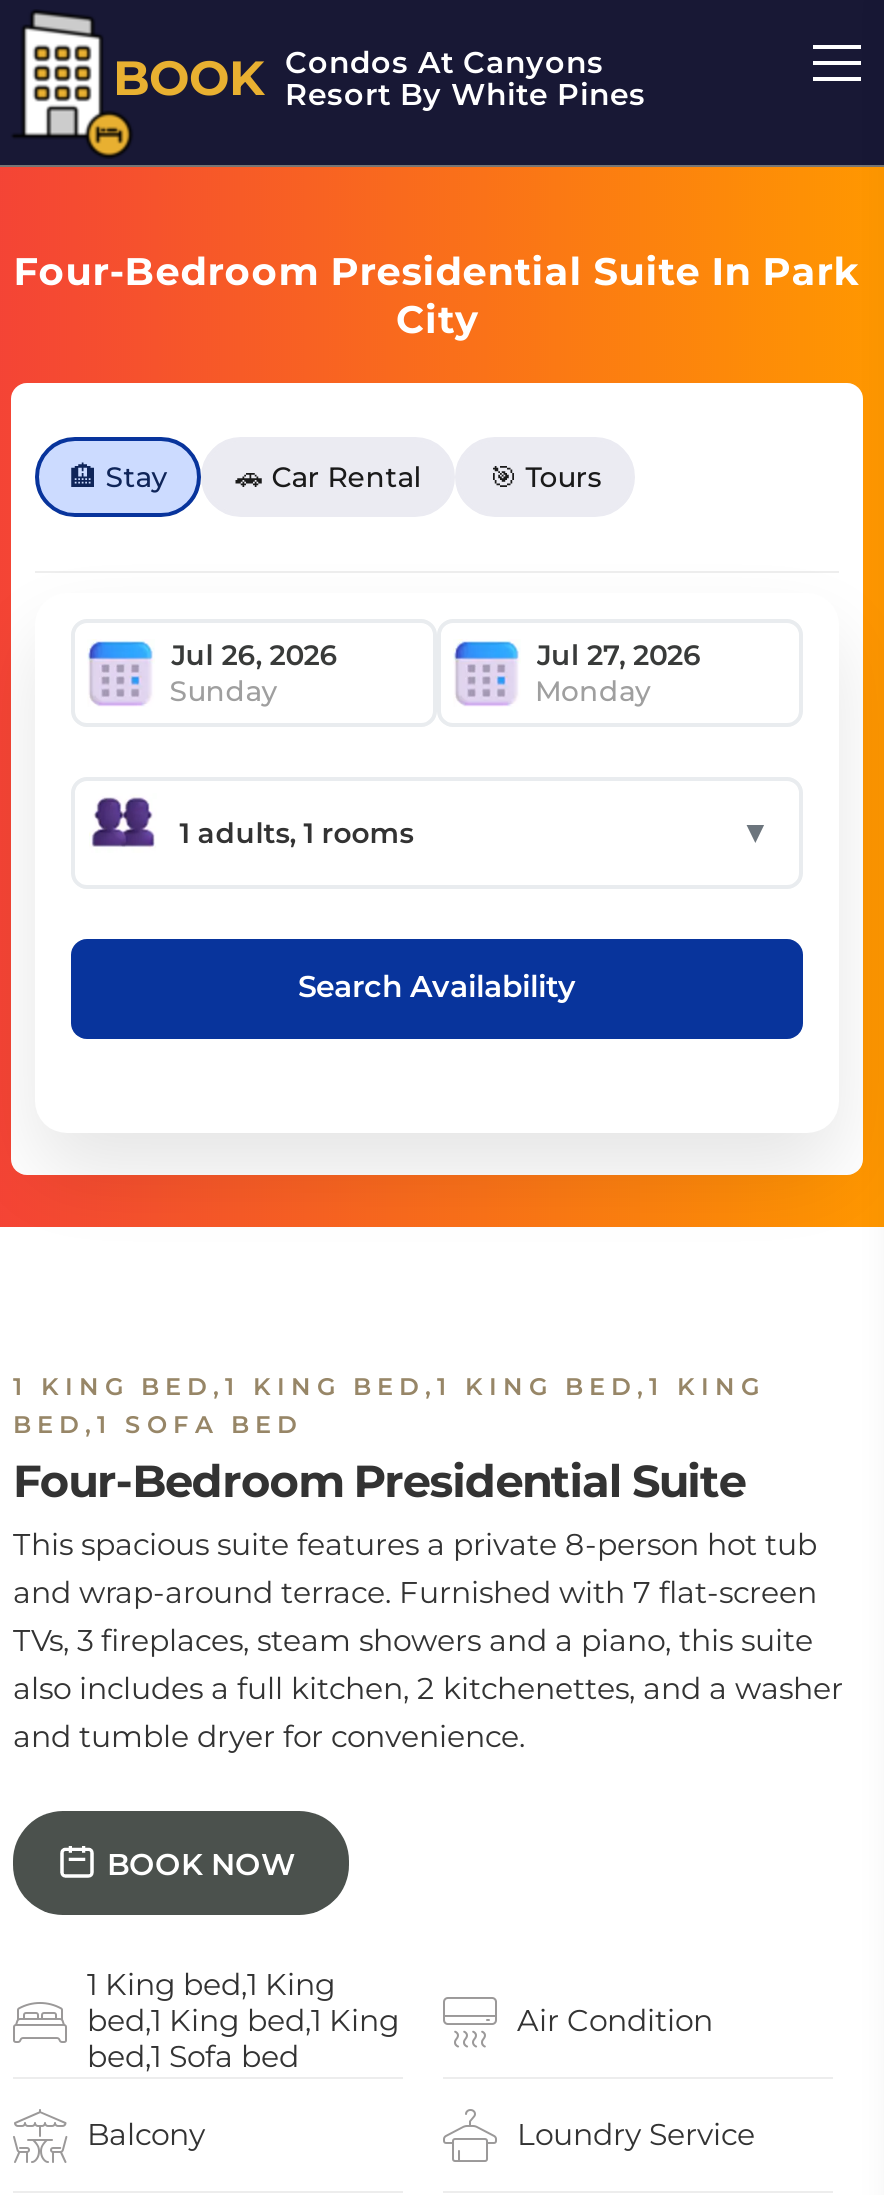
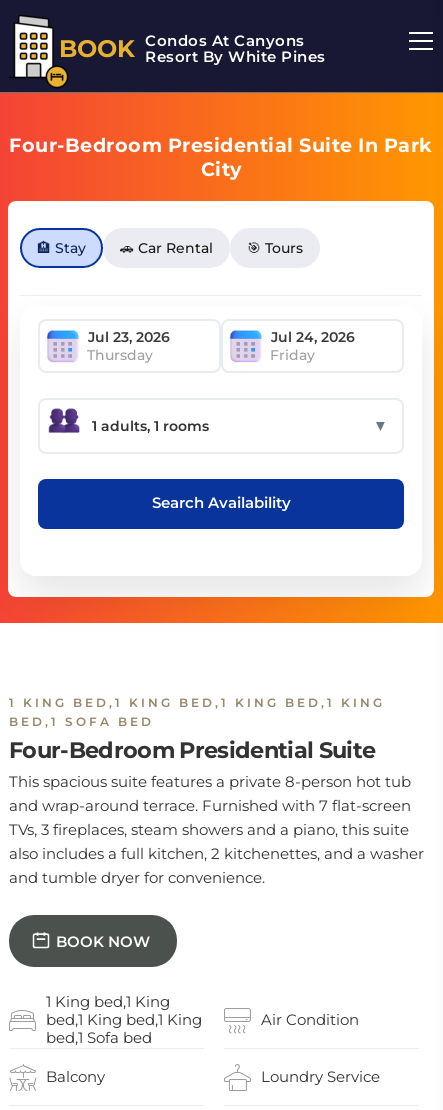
- Sunday
- Monday
+ Thursday
+ Friday
